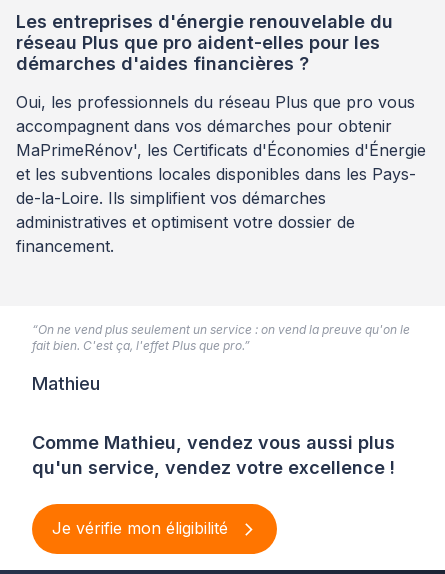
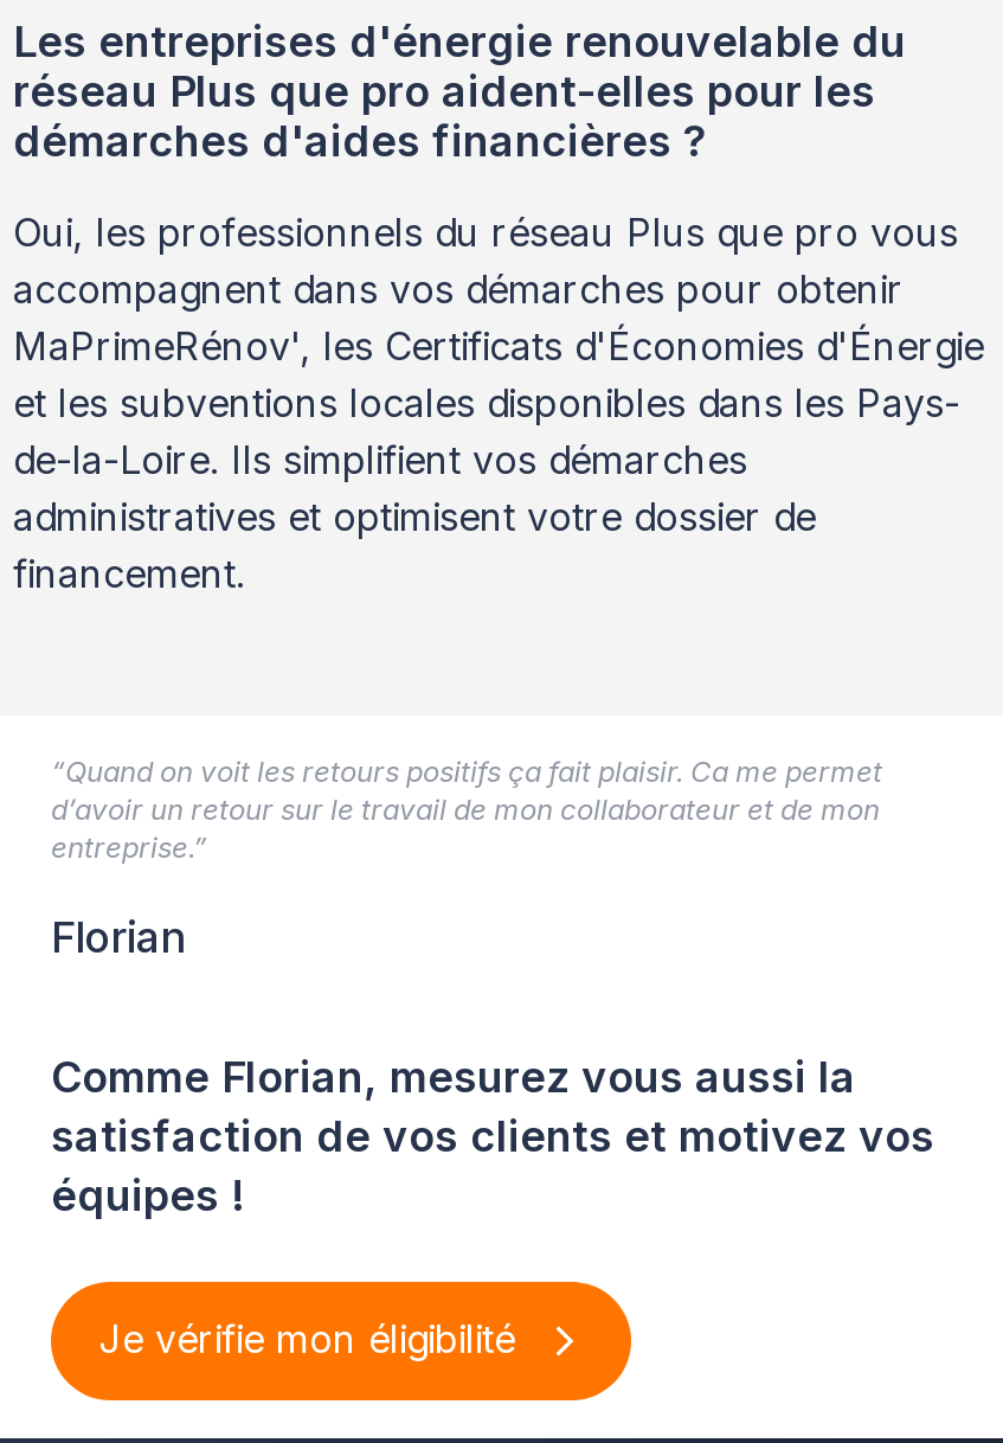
- “On ne vend plus seulement un service : on vend la preuve qu'on le
- fait bien. C'est ça, l'effet Plus que pro.”
+ “Quand on voit les retours positifs ça fait plaisir. Ca me permet
+ d’avoir un retour sur le travail de mon collaborateur et de mon
+ entreprise.”

- Mathieu
+ Florian

- Comme Mathieu, vendez vous aussi plus
- qu'un service, vendez votre excellence !
+ Comme Florian, mesurez vous aussi la
+ satisfaction de vos clients et motivez vos
+ équipes !
